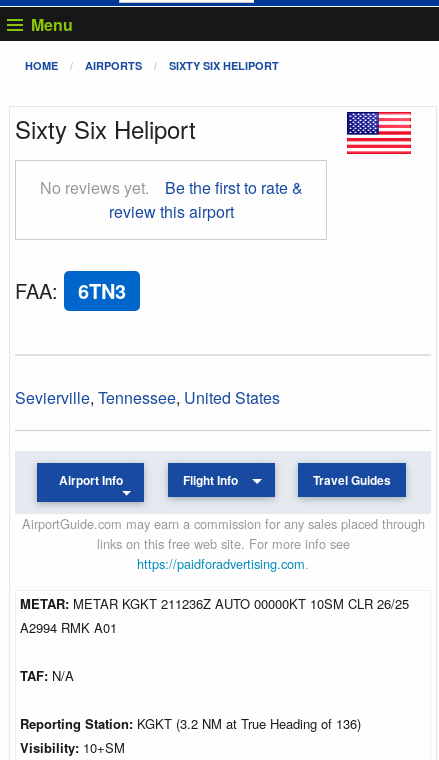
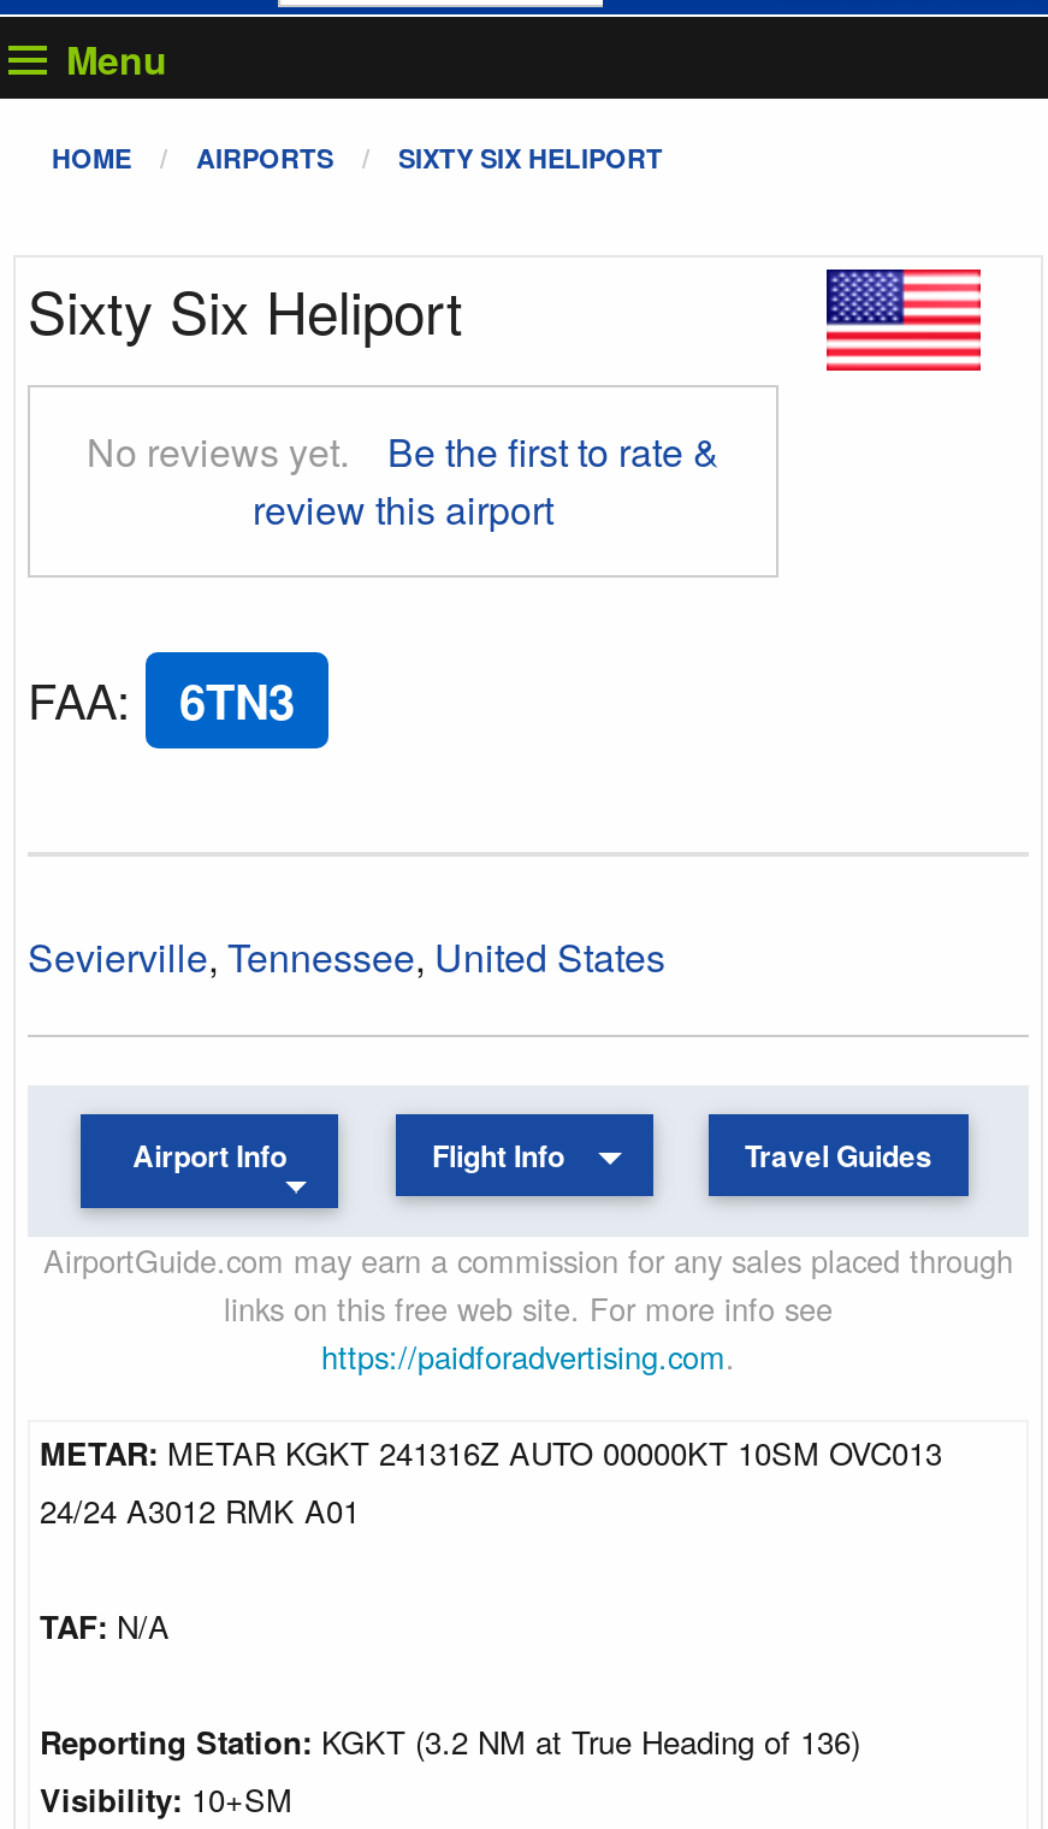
- METAR: METAR KGKT 211236Z AUTO 00000KT 10SM CLR 26/25
- A2994 RMK A01
+ METAR: METAR KGKT 241316Z AUTO 00000KT 10SM OVC013
+ 24/24 A3012 RMK A01
